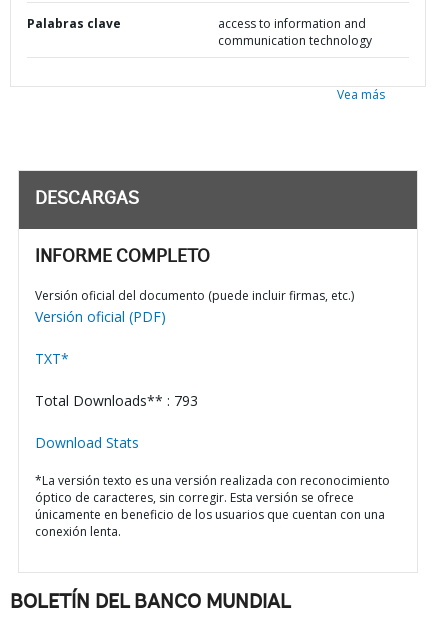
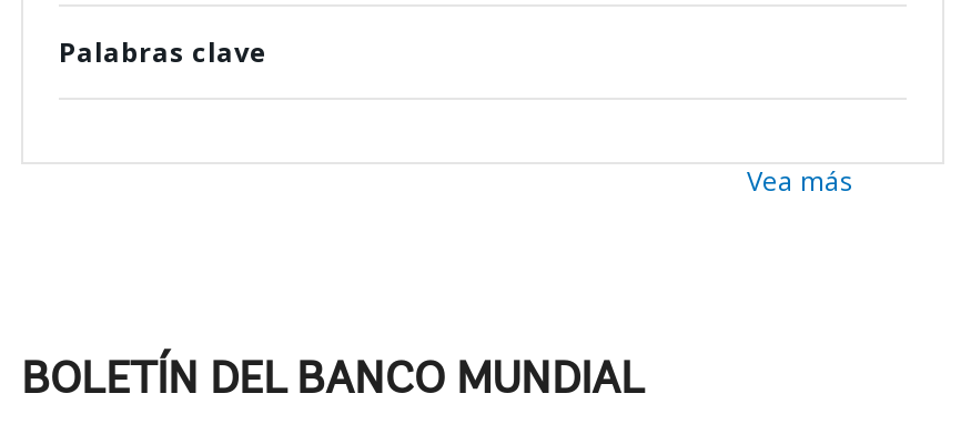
- access to information and
- communication technology

- DESCARGAS
- INFORME COMPLETO
- Versión oficial del documento (puede incluir firmas, etc.)
- Versión oficial (PDF)
- TXT*
- Total Downloads** : 793
- Download Stats
- *La versión texto es una versión realizada con reconocimiento
- óptico de caracteres, sin corregir. Esta versión se ofrece
- únicamente en beneficio de los usuarios que cuentan con una
- conexión lenta.
